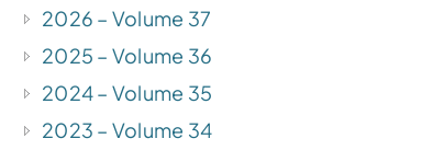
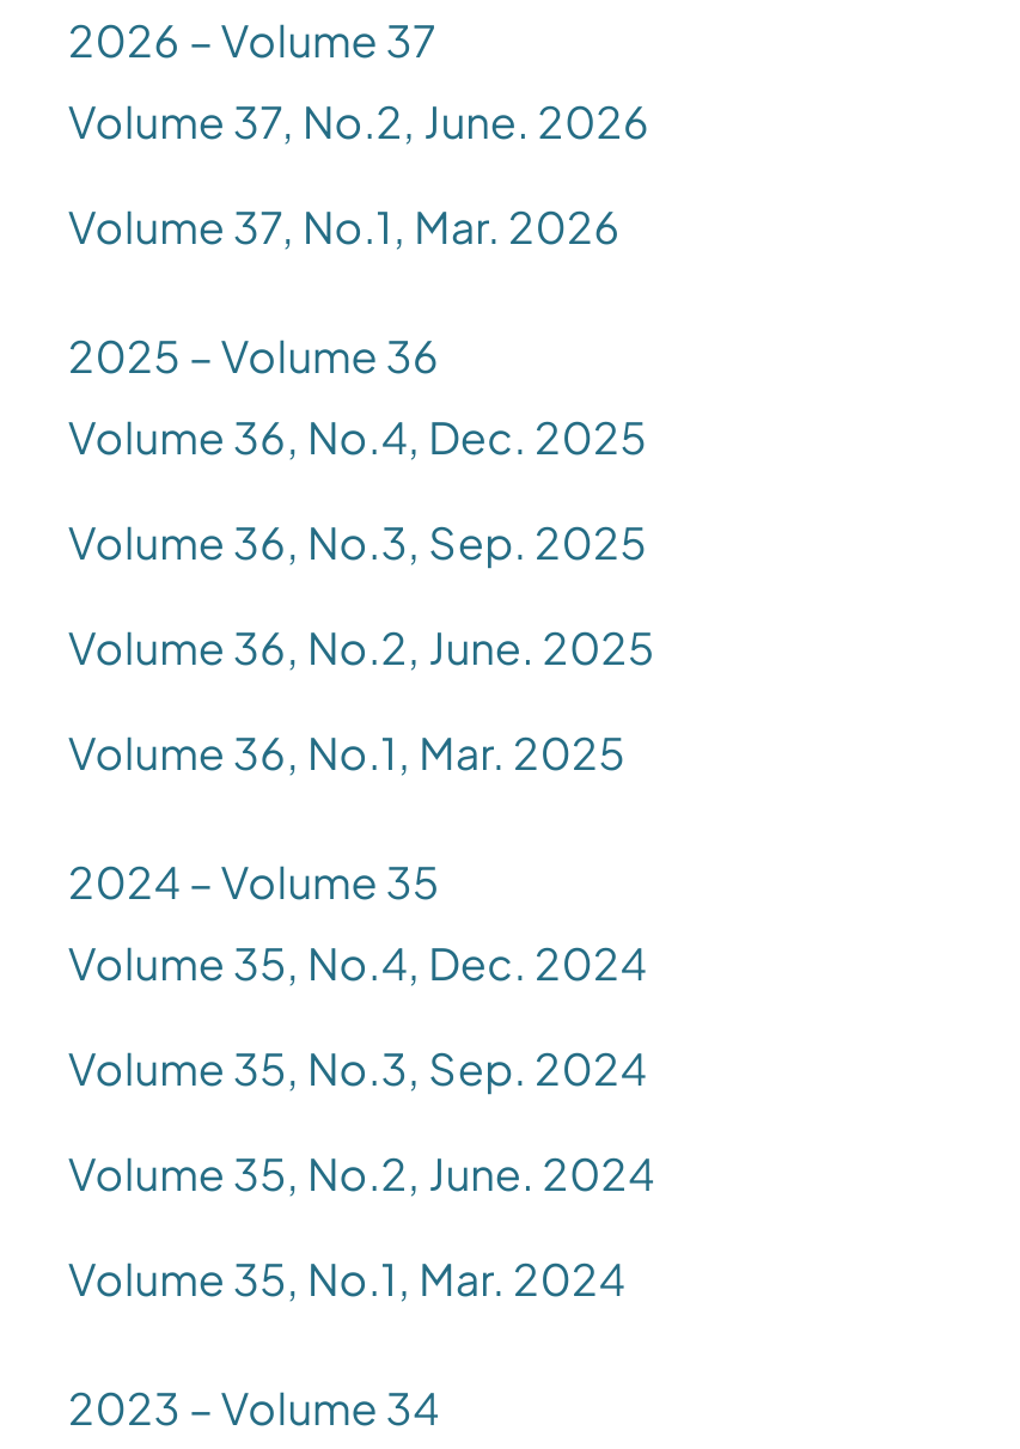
+ Volume 37, No.2, June. 2026
+ Volume 37, No.1, Mar. 2026

+ Volume 36, No.4, Dec. 2025
+ Volume 36, No.3, Sep. 2025
+ Volume 36, No.2, June. 2025
+ Volume 36, No.1, Mar. 2025

+ Volume 35, No.4, Dec. 2024
+ Volume 35, No.3, Sep. 2024
+ Volume 35, No.2, June. 2024
+ Volume 35, No.1, Mar. 2024
